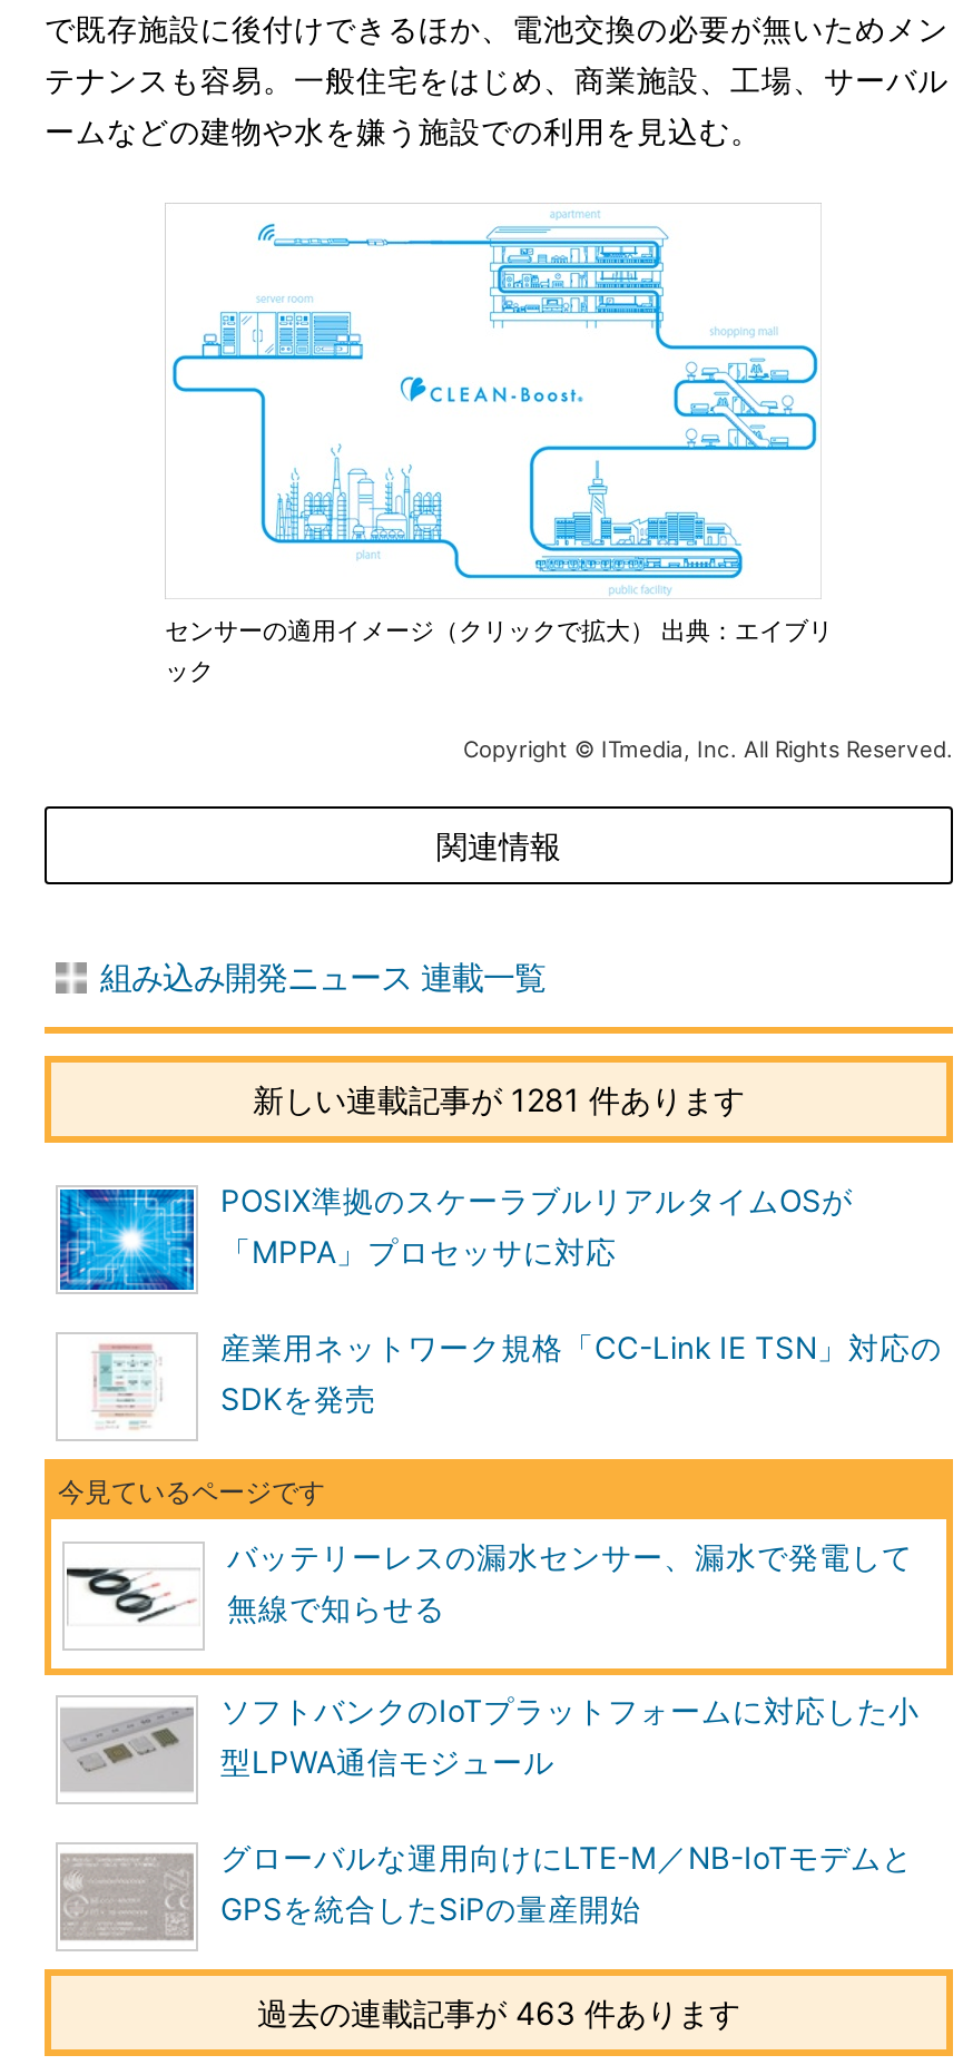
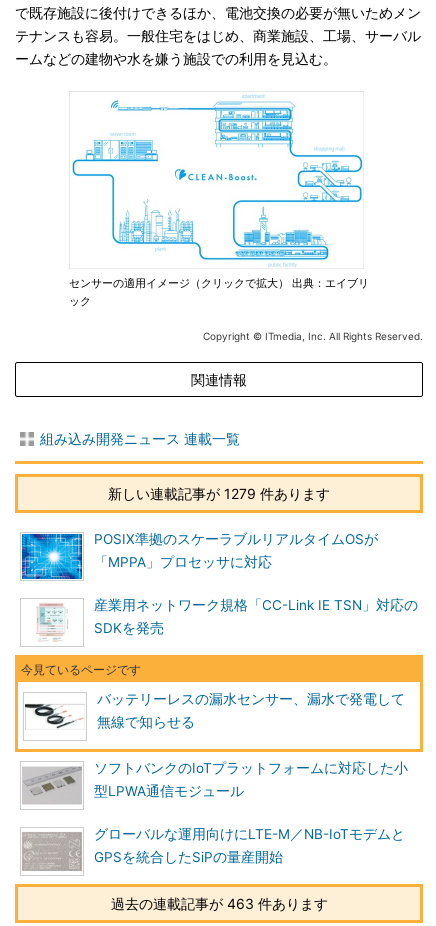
- 新しい連載記事が 1281 件あります
+ 新しい連載記事が 1279 件あります
